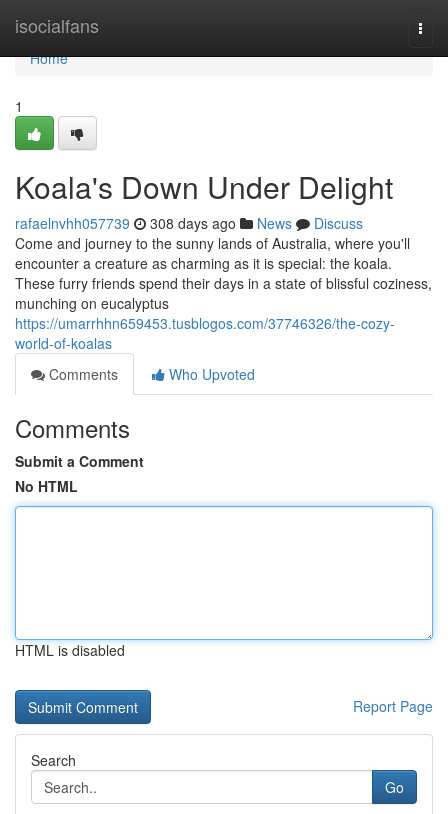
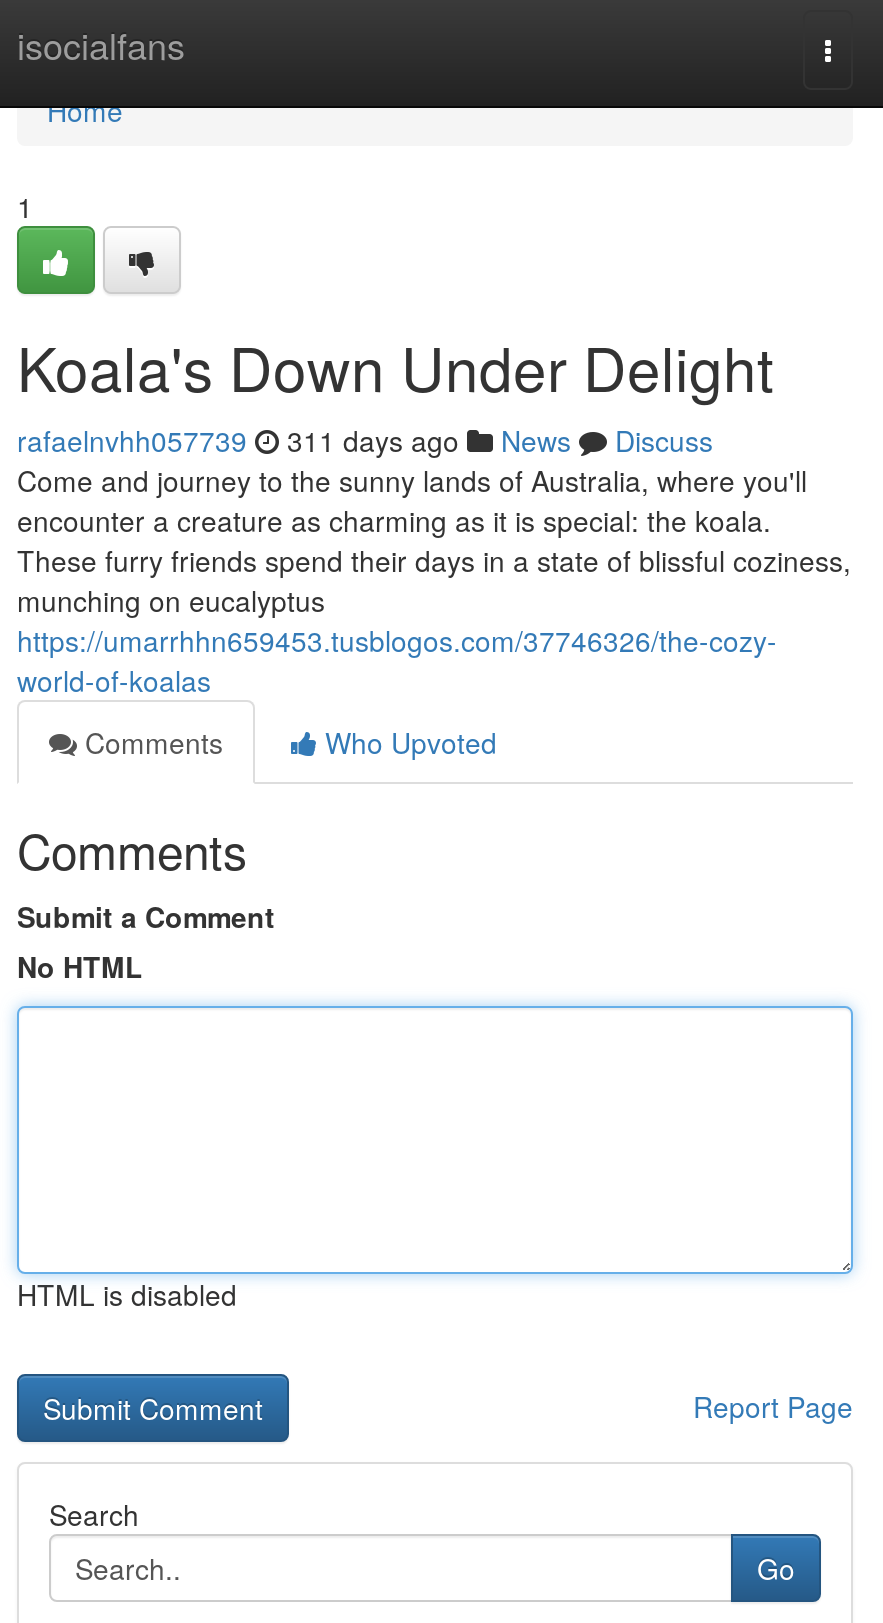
- rafaelnvhh057739 308 days ago News Discuss
+ rafaelnvhh057739 311 days ago News Discuss
